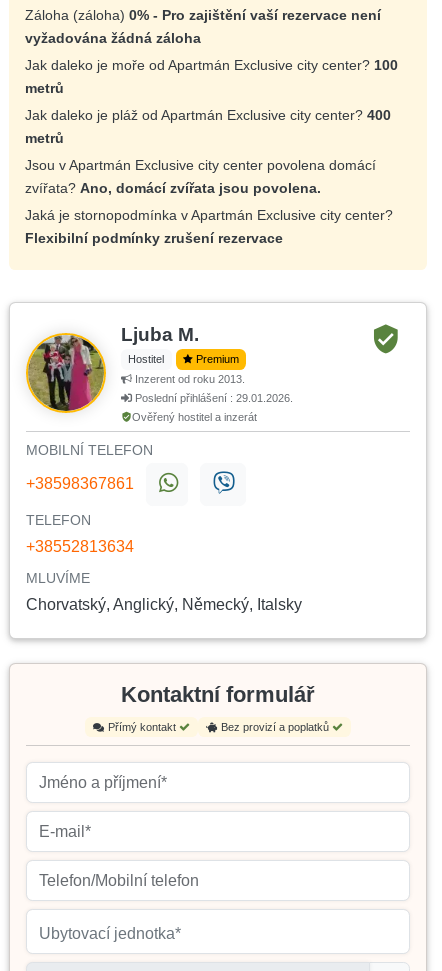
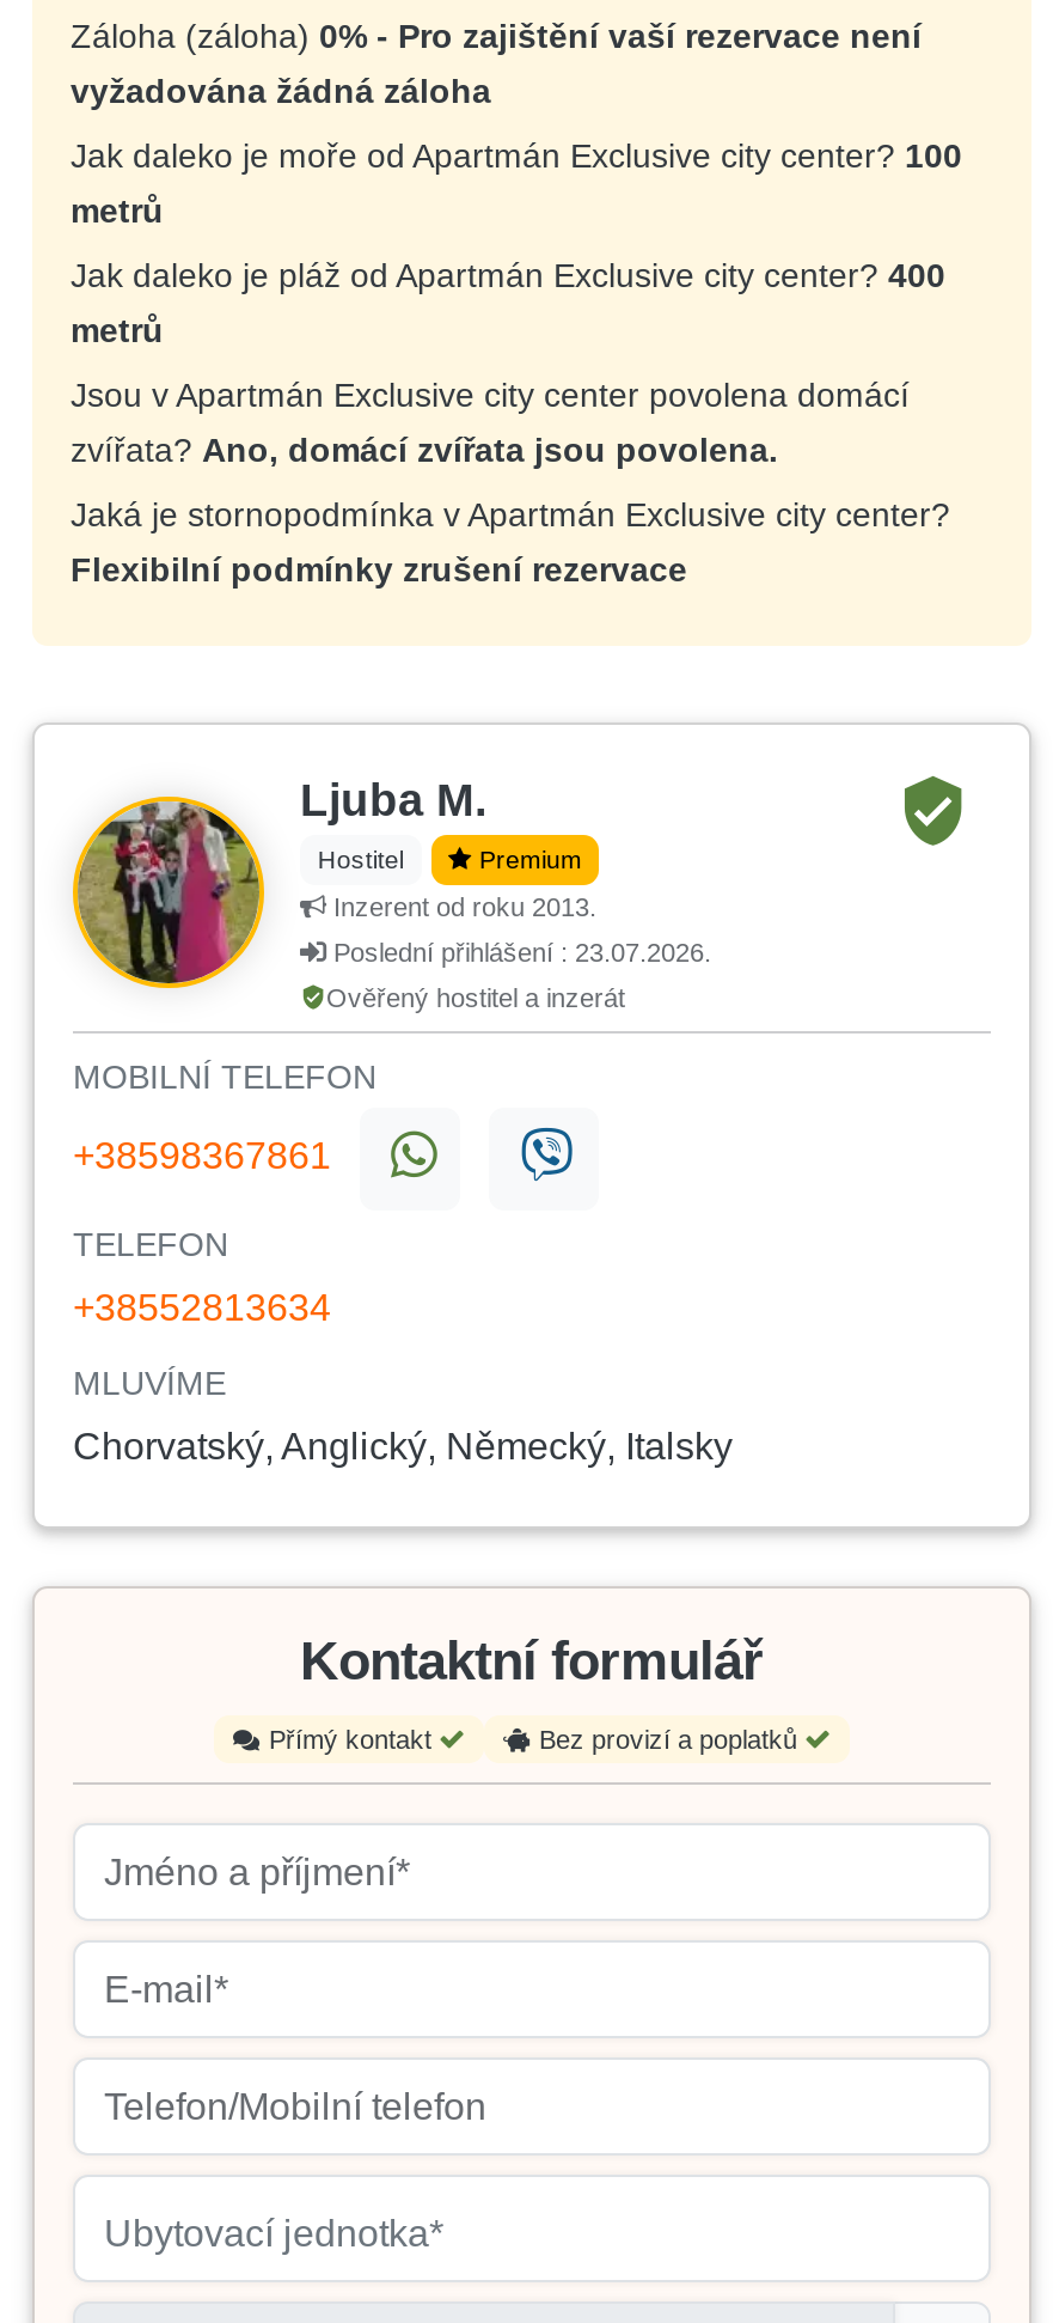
- Poslední přihlášení : 29.01.2026.
+ Poslední přihlášení : 23.07.2026.
